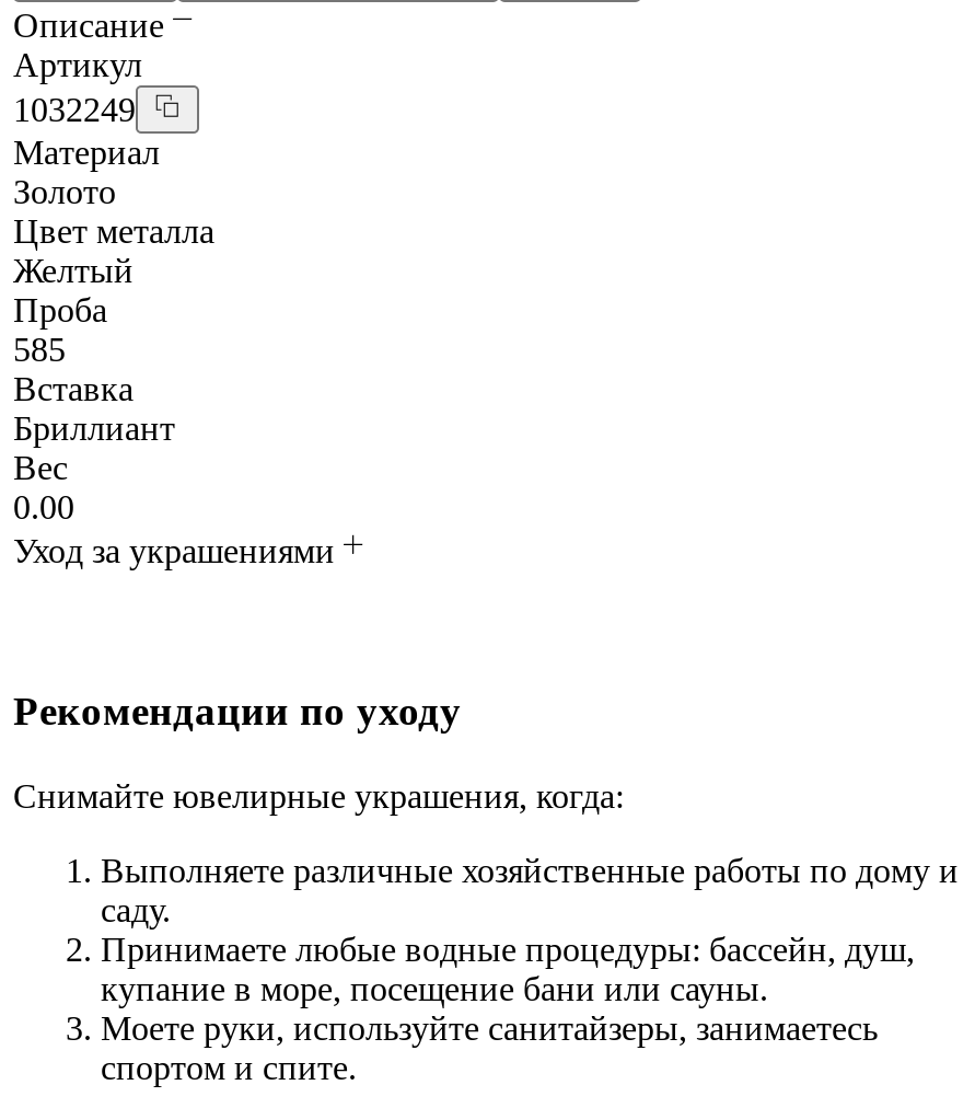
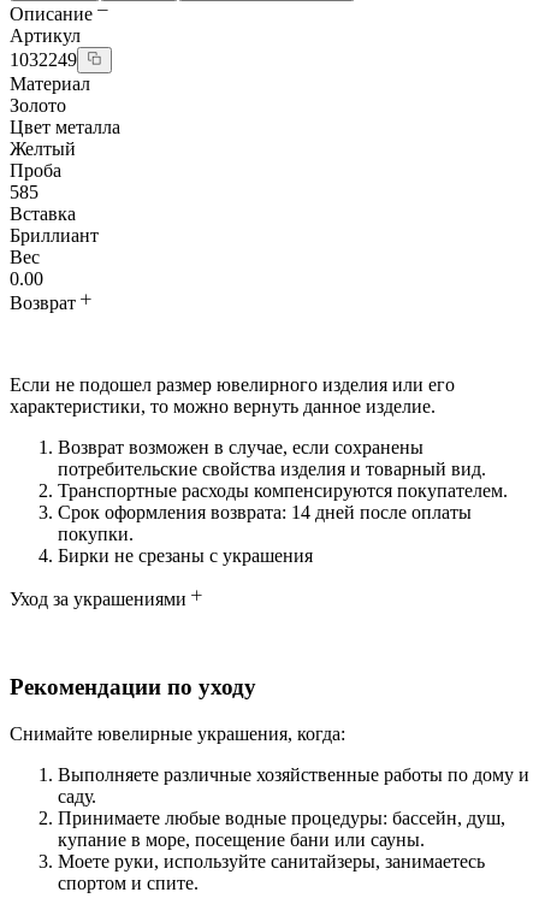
+ Возврат

+ Если не подошел размер ювелирного изделия или его
+ характеристики, то можно вернуть данное изделие.
+ Возврат возможен в случае, если сохранены
+ потребительские свойства изделия и товарный вид.
+ Транспортные расходы компенсируются покупателем.
+ Срок оформления возврата: 14 дней после оплаты
+ покупки.
+ Бирки не срезаны с украшения
